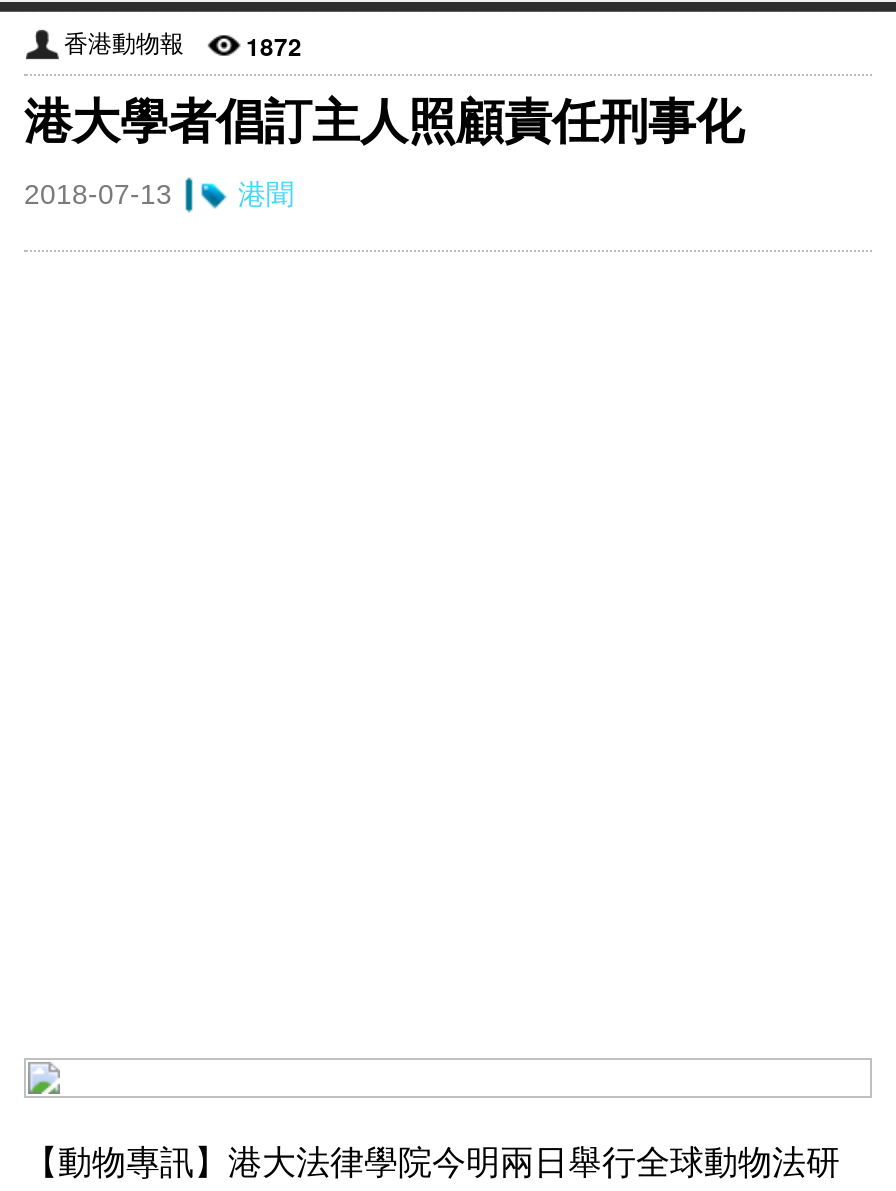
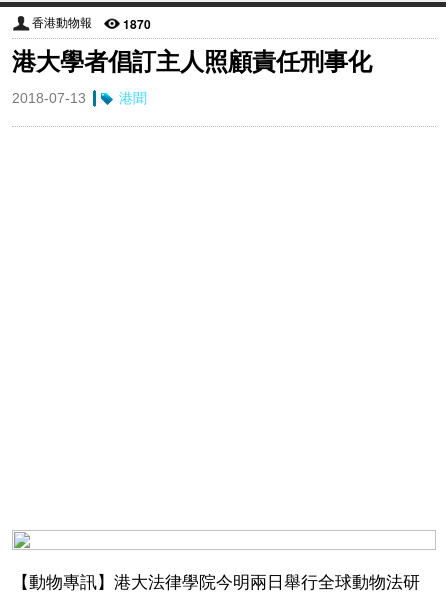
- 1872
+ 1870
